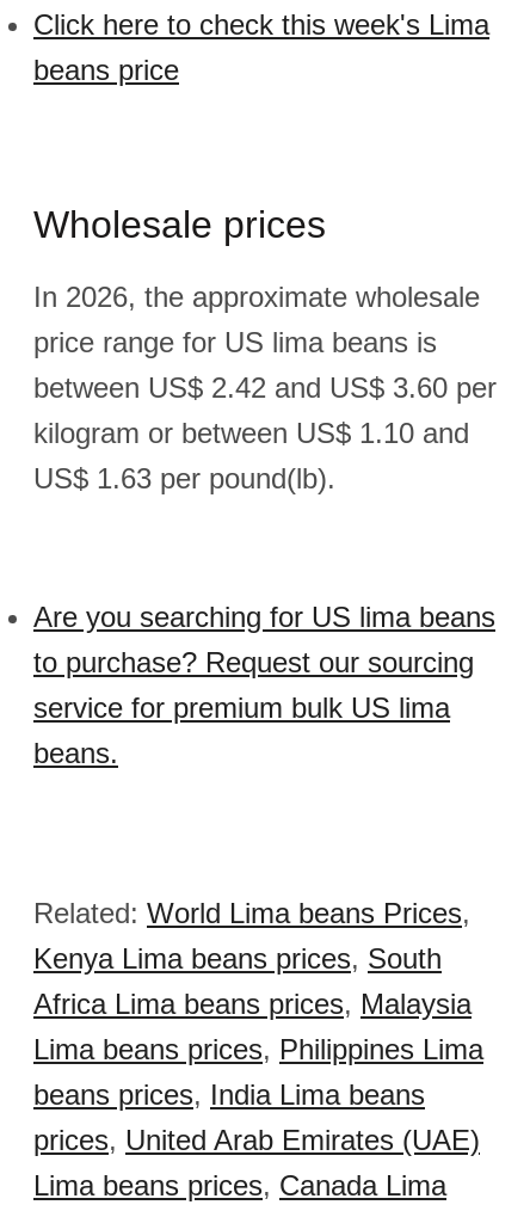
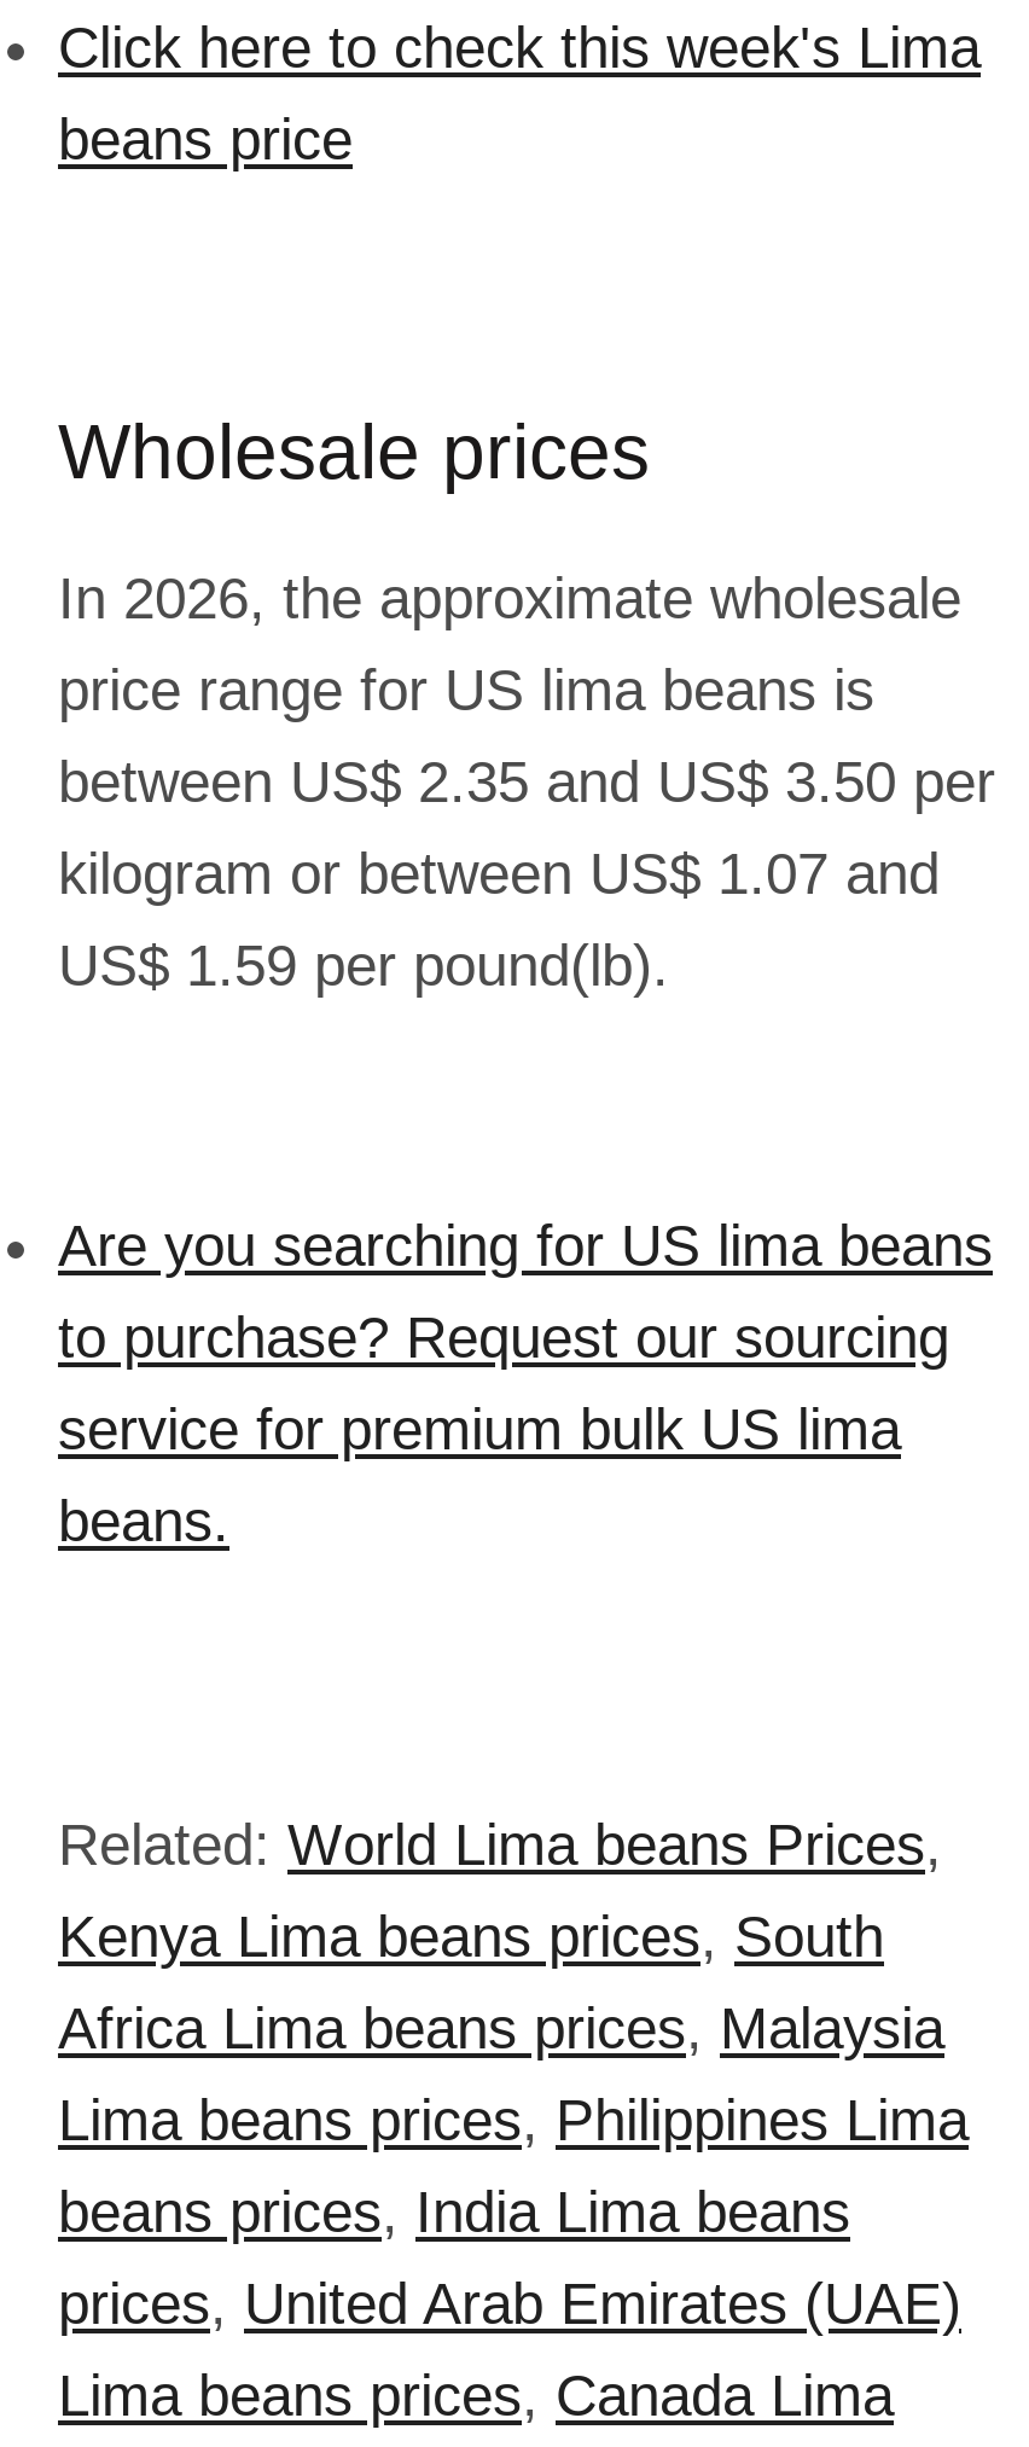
- between US$ 2.42 and US$ 3.60 per
+ between US$ 2.35 and US$ 3.50 per

- kilogram or between US$ 1.10 and
+ kilogram or between US$ 1.07 and

- US$ 1.63 per pound(lb).
+ US$ 1.59 per pound(lb).
